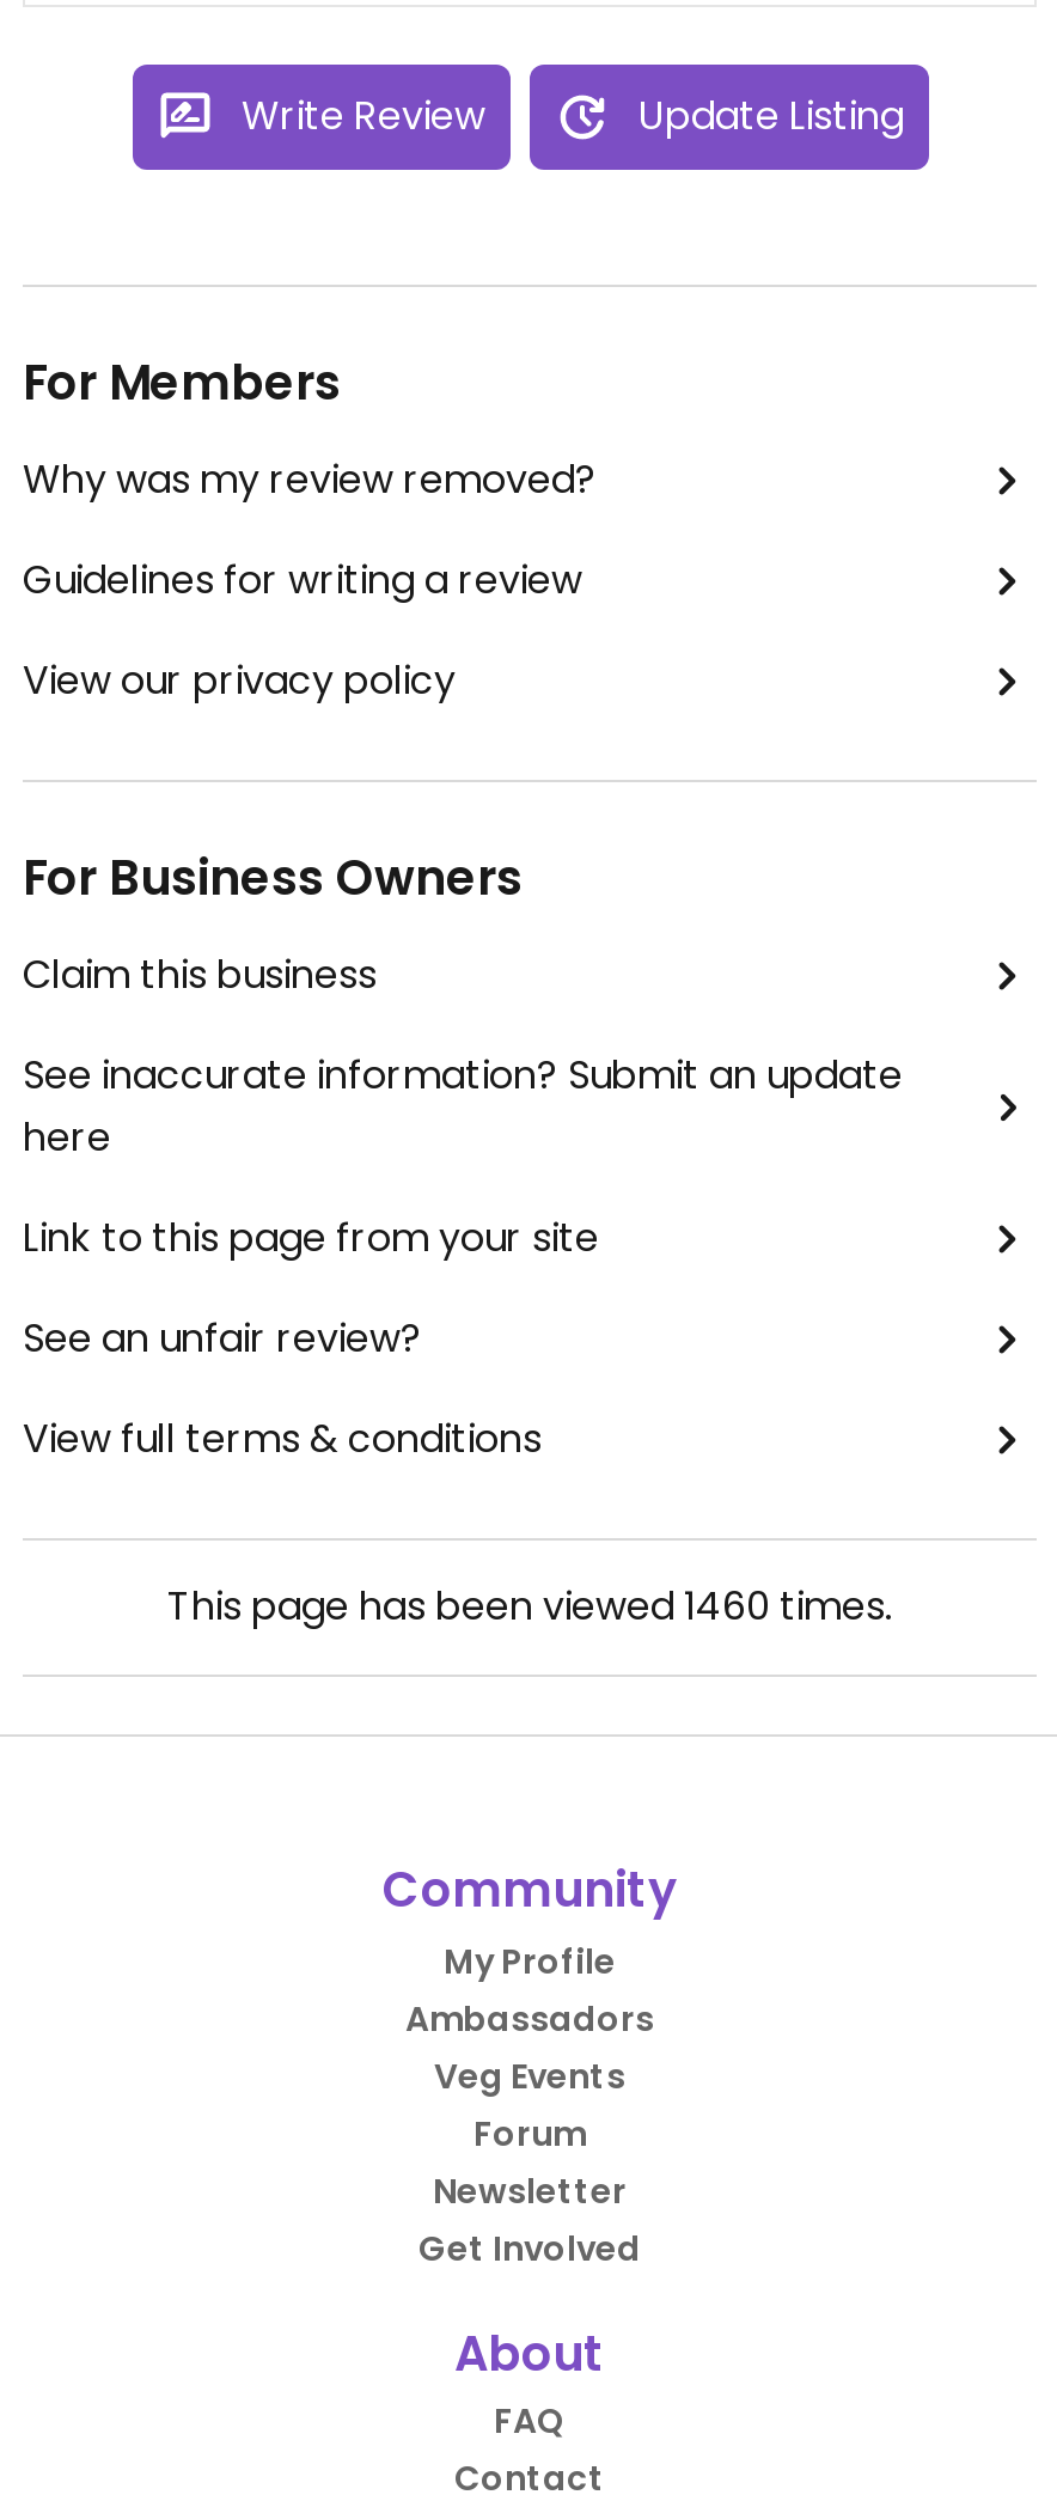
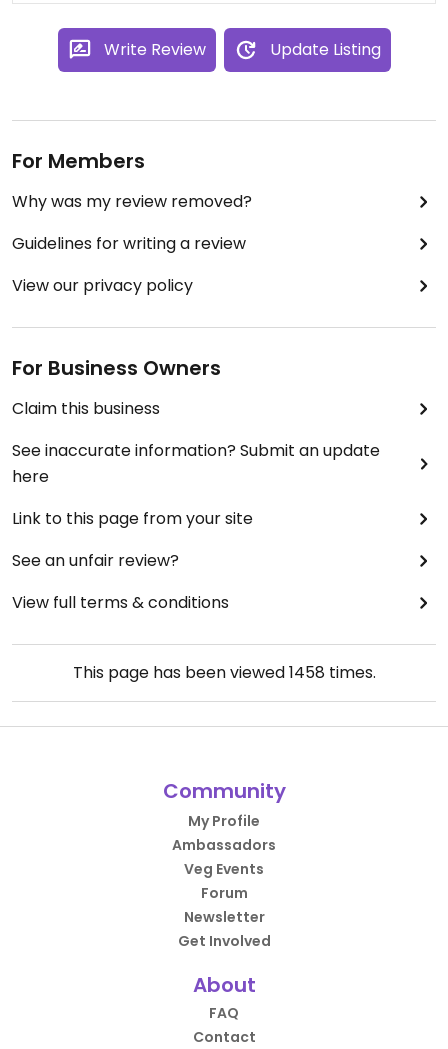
- This page has been viewed 1460 times.
+ This page has been viewed 1458 times.
